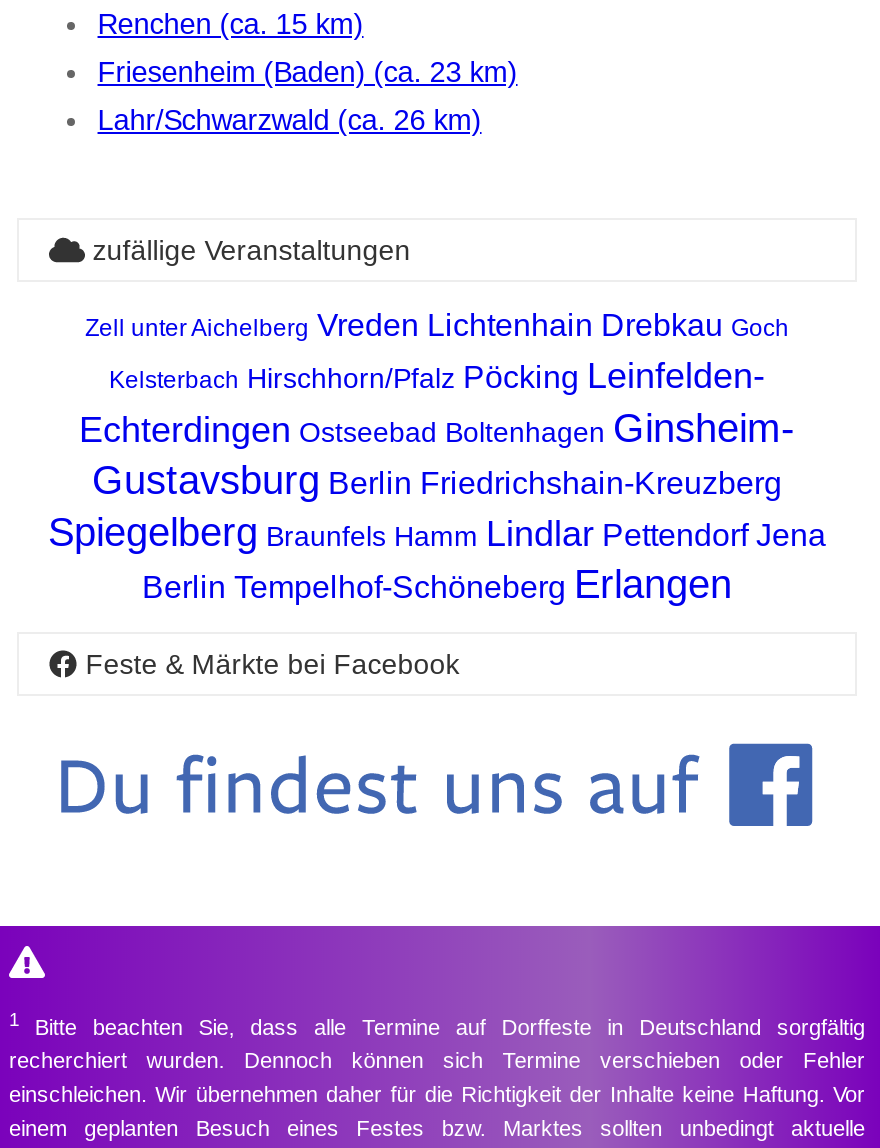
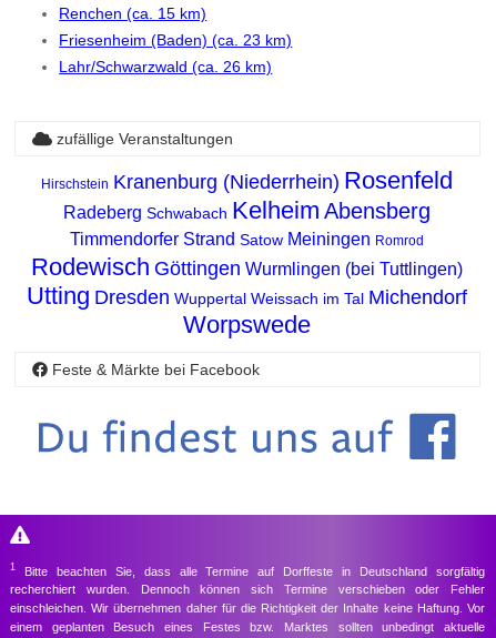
- Zell unter Aichelberg Vreden Lichtenhain Drebkau Goch
- Kelsterbach Hirschhorn/Pfalz Pöcking Leinfelden-
- Echterdingen Ostseebad Boltenhagen Ginsheim-
- Gustavsburg Berlin Friedrichshain-Kreuzberg
- Spiegelberg Braunfels Hamm Lindlar Pettendorf Jena
- Berlin Tempelhof-Schöneberg Erlangen
+ Hirschstein Kranenburg (Niederrhein) Rosenfeld
+ Radeberg Schwabach Kelheim Abensberg
+ Timmendorfer Strand Satow Meiningen Romrod
+ Rodewisch Göttingen Wurmlingen (bei Tuttlingen)
+ Utting Dresden Wuppertal Weissach im Tal Michendorf
+ Worpswede
